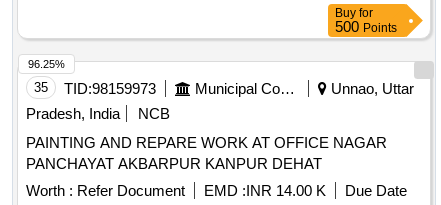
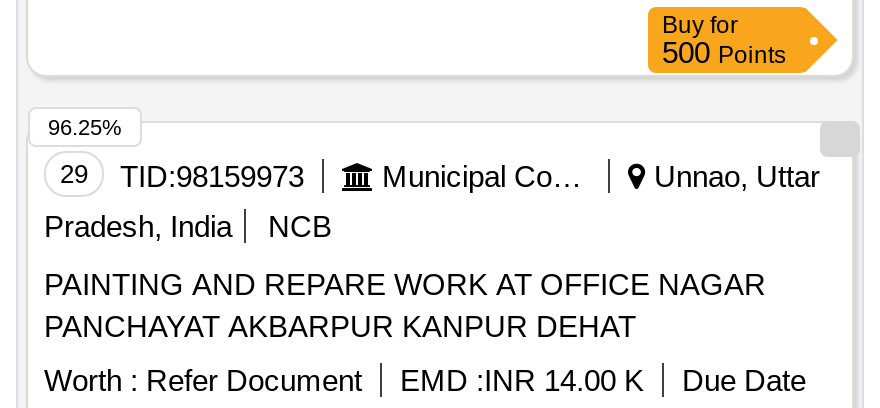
- 35 TID:98159973
+ 29 TID:98159973
